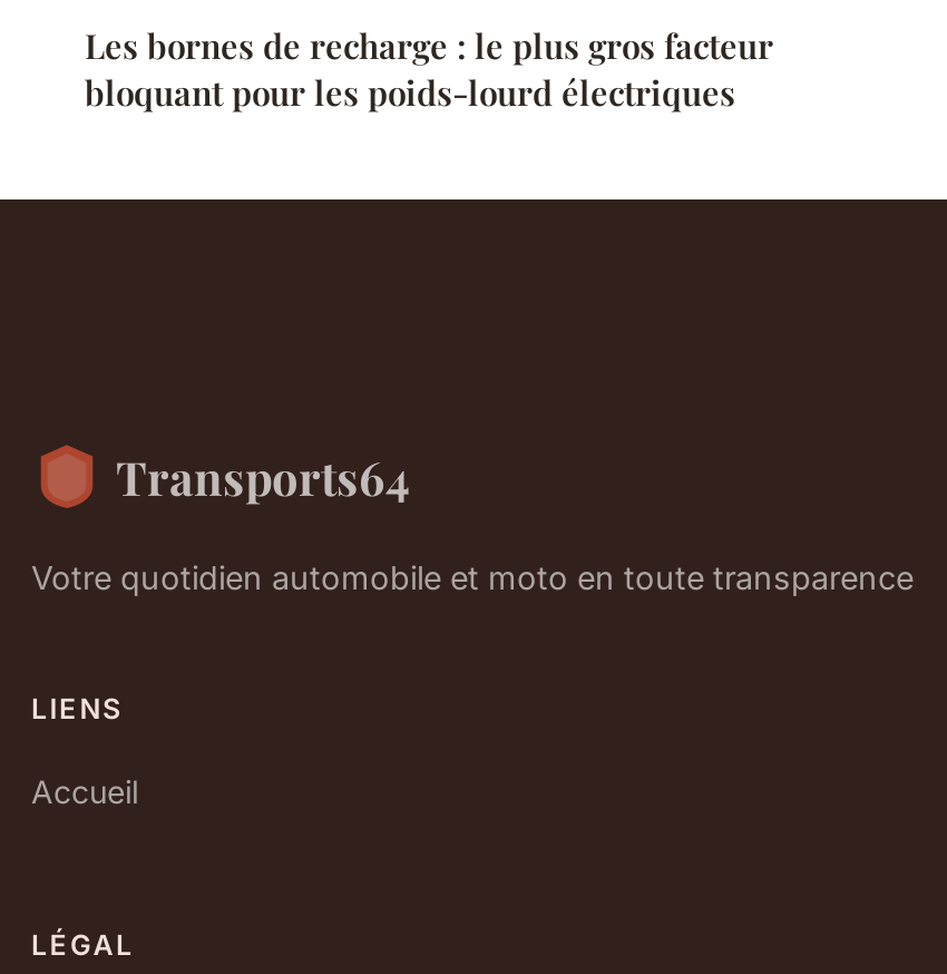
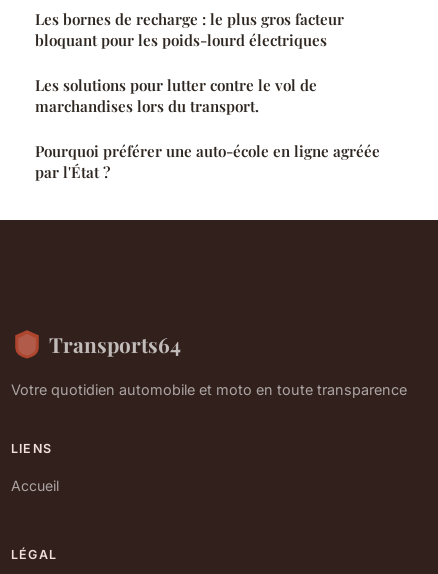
+ Les solutions pour lutter contre le vol de
+ marchandises lors du transport.
+ Pourquoi préférer une auto-école en ligne agréée
+ par l'État ?
